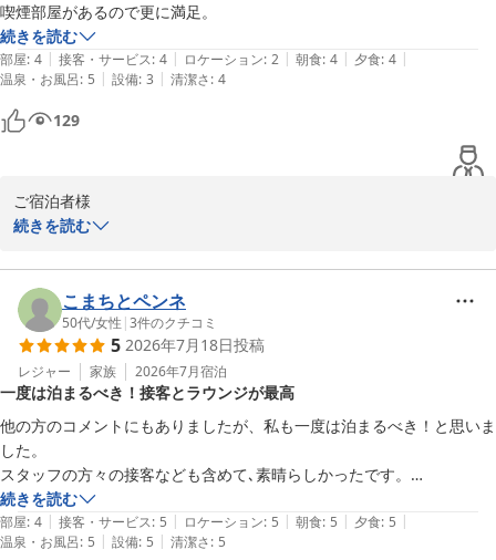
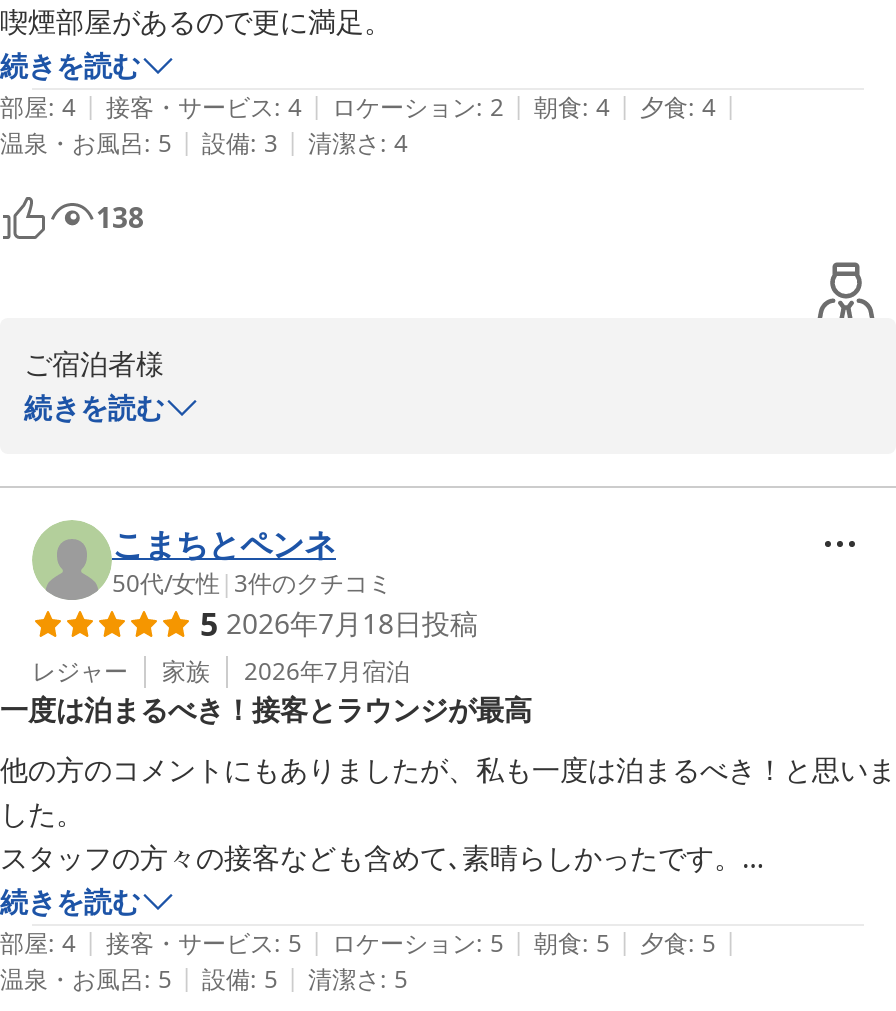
- 129
+ 138
